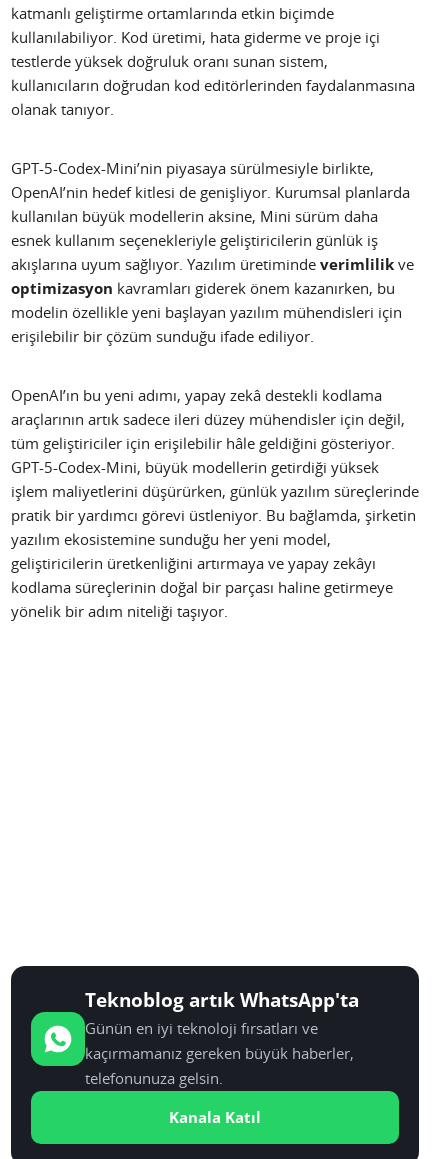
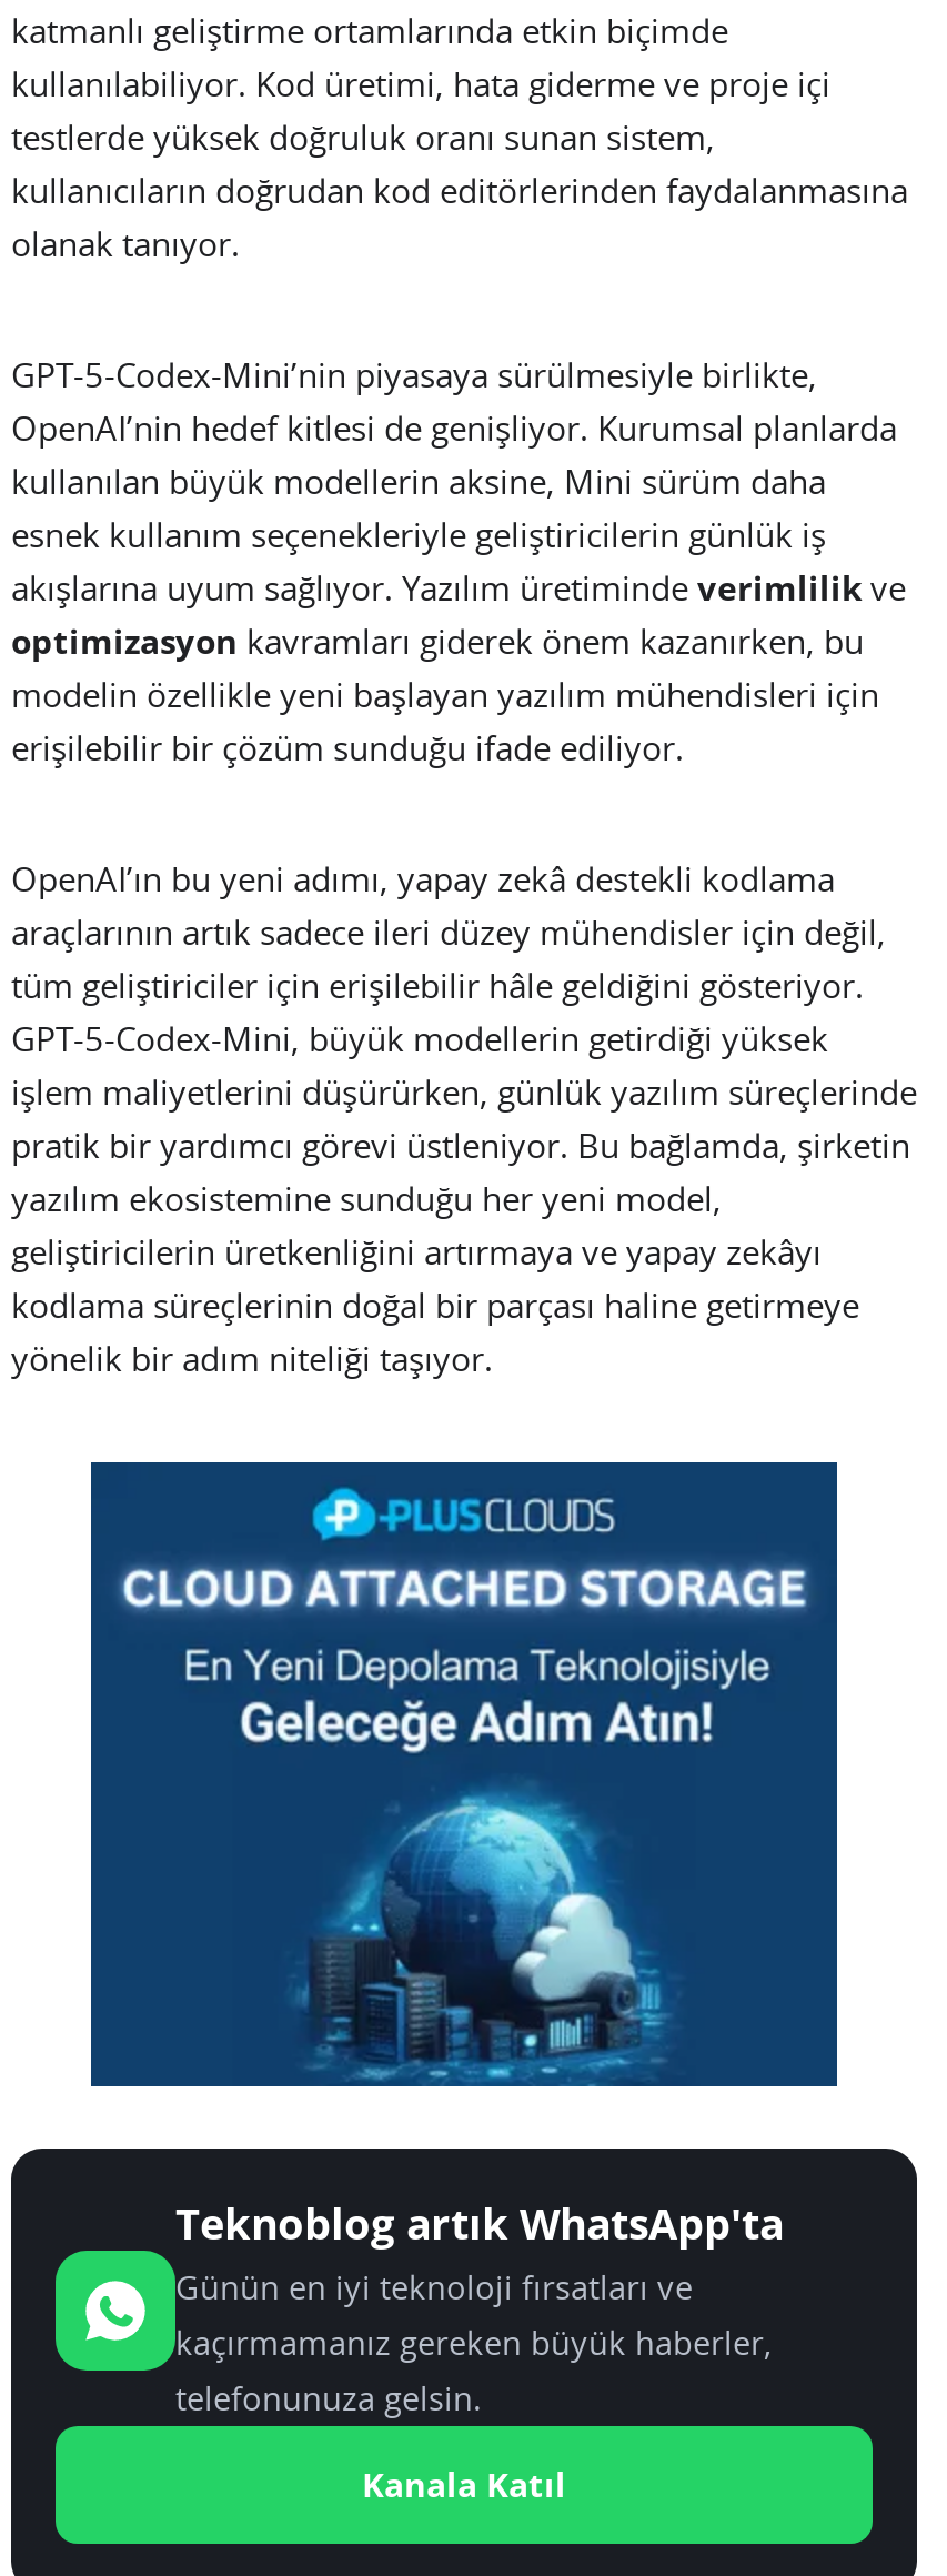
+ [image]
